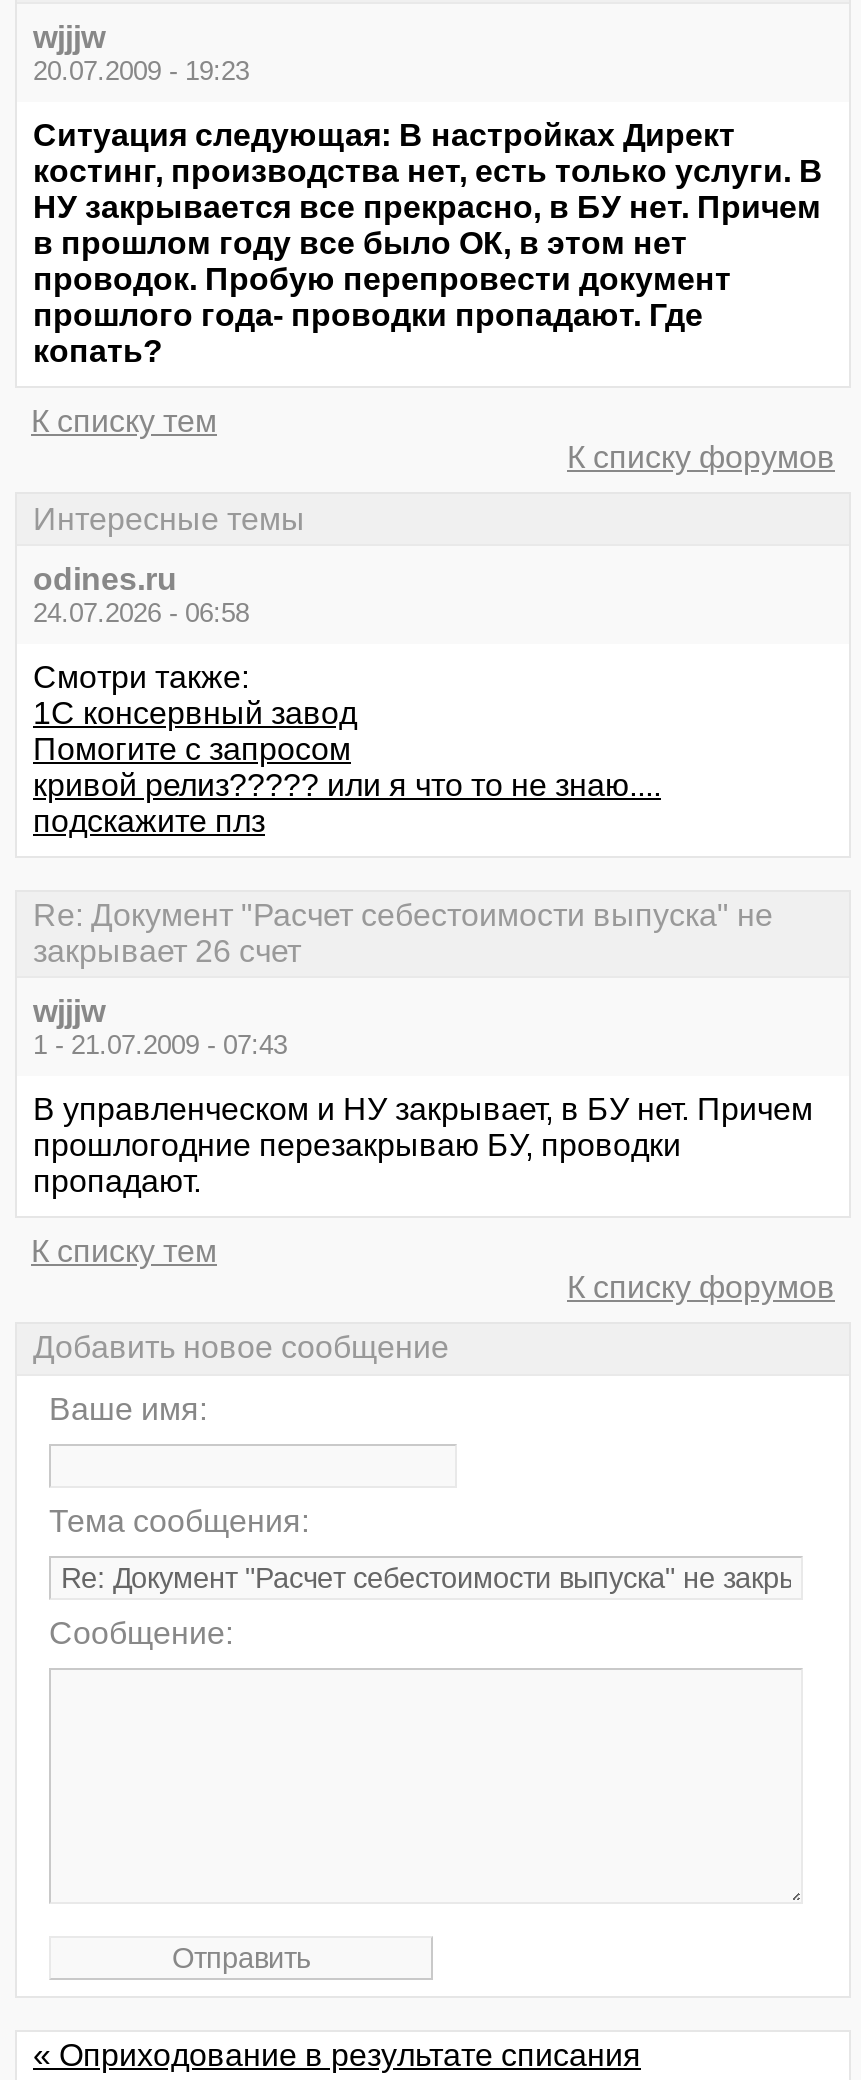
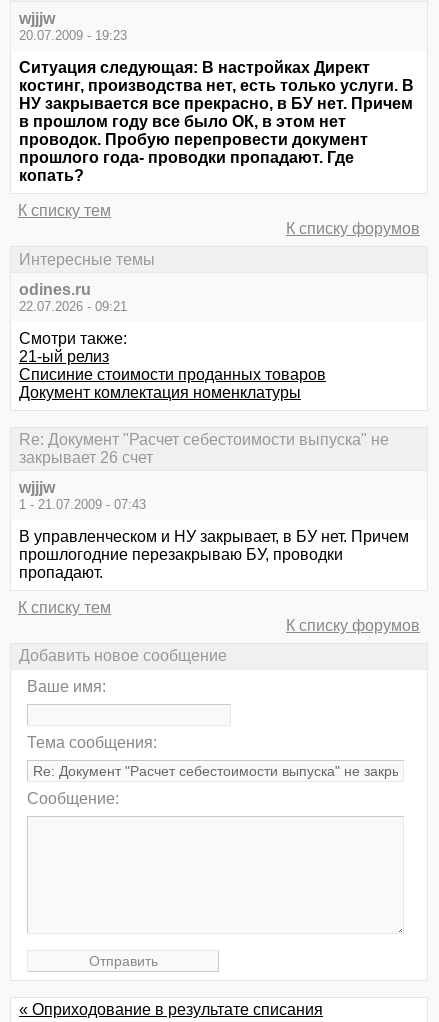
- 24.07.2026 - 06:58
+ 22.07.2026 - 09:21

- 1C консервный завод
- Помогите с запросом
- кривой релиз????? или я что то не знаю....
- подскажите плз
+ 21-ый релиз
+ Списиние стоимости проданных товаров
+ Документ комлектация номенклатуры
